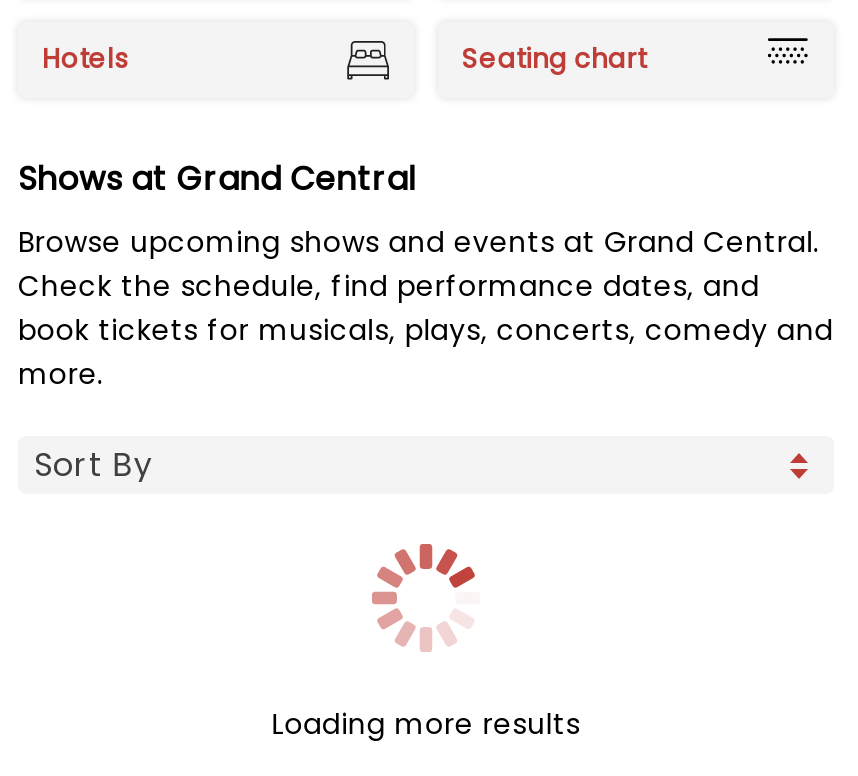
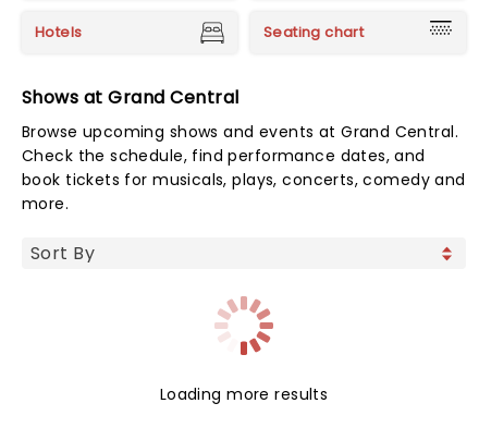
- [image]
+ [image]
